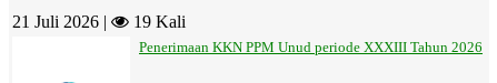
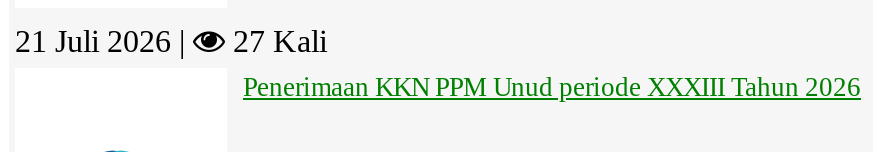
- 19 Kali
+ 27 Kali
